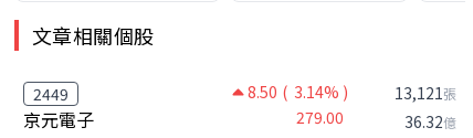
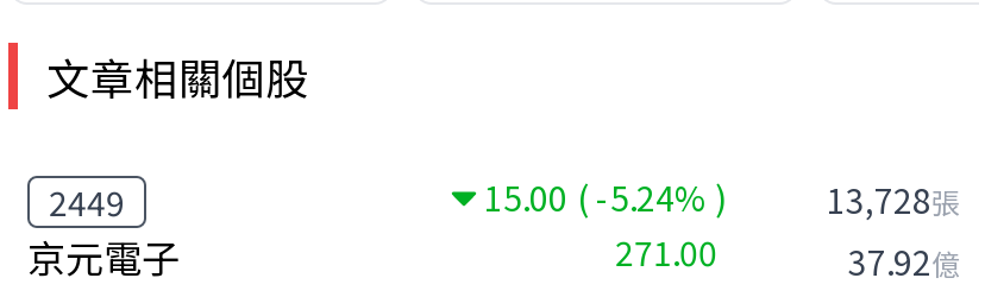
- 8.50 ( 3.14% )
+ 15.00 ( -5.24% )

- 13,121張
+ 13,728張

- 279.00
+ 271.00

- 36.32億
+ 37.92億
